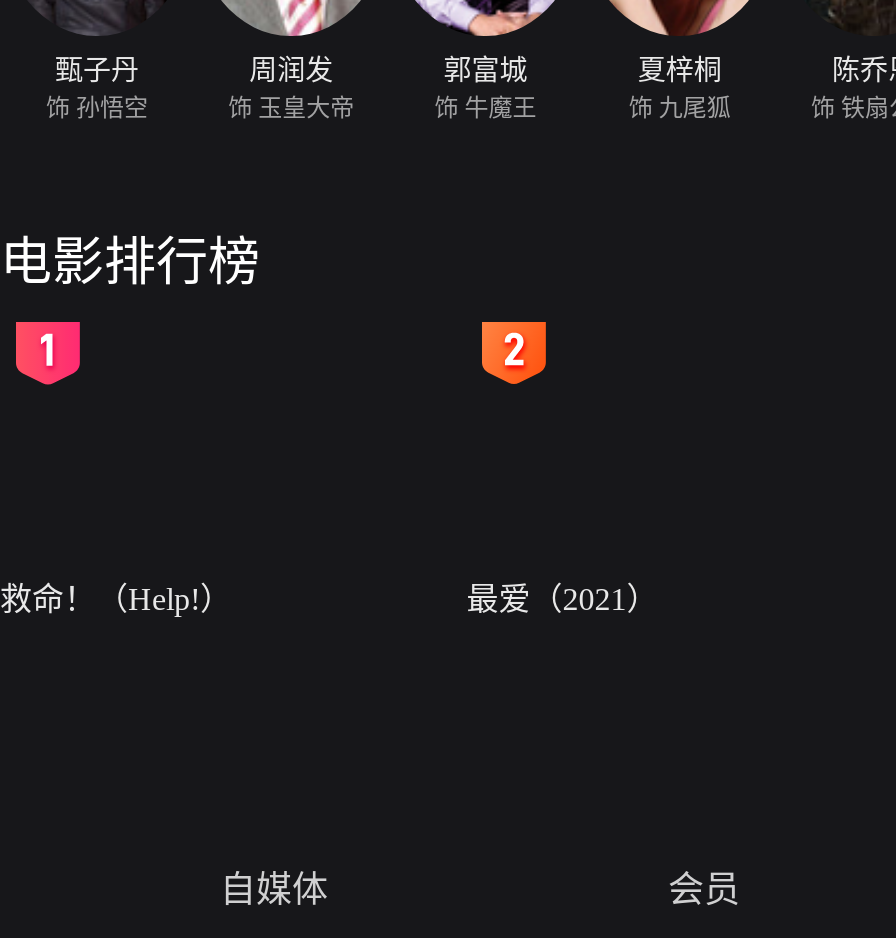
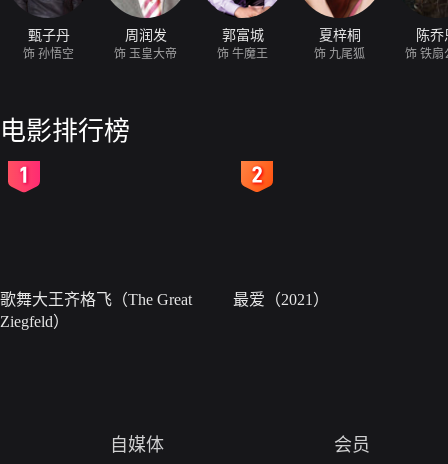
- 救命！（Help!）
+ 歌舞大王齐格飞（The Great
+ Ziegfeld）
